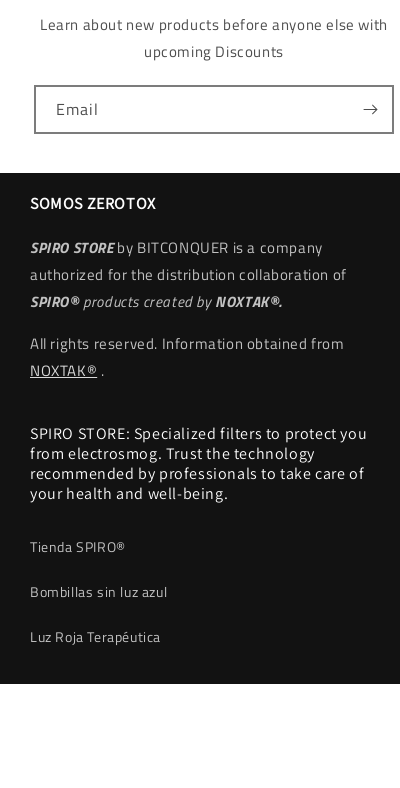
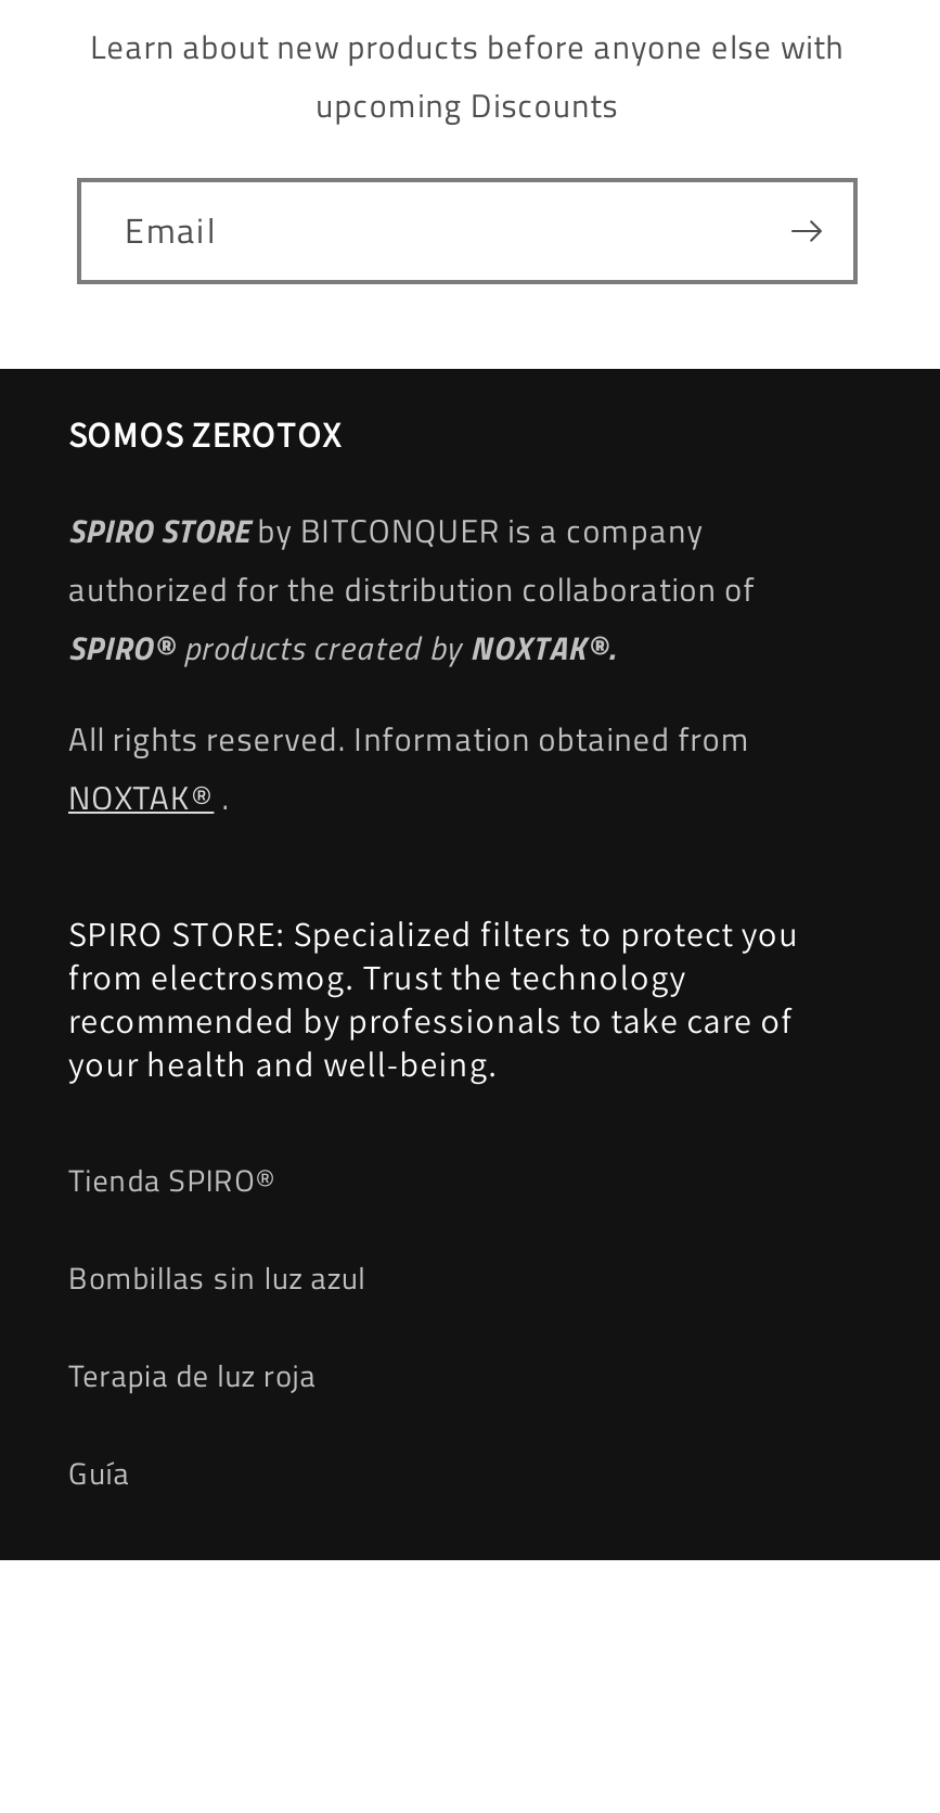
- Luz Roja Terapéutica
+ Terapia de luz roja
+ Guía
